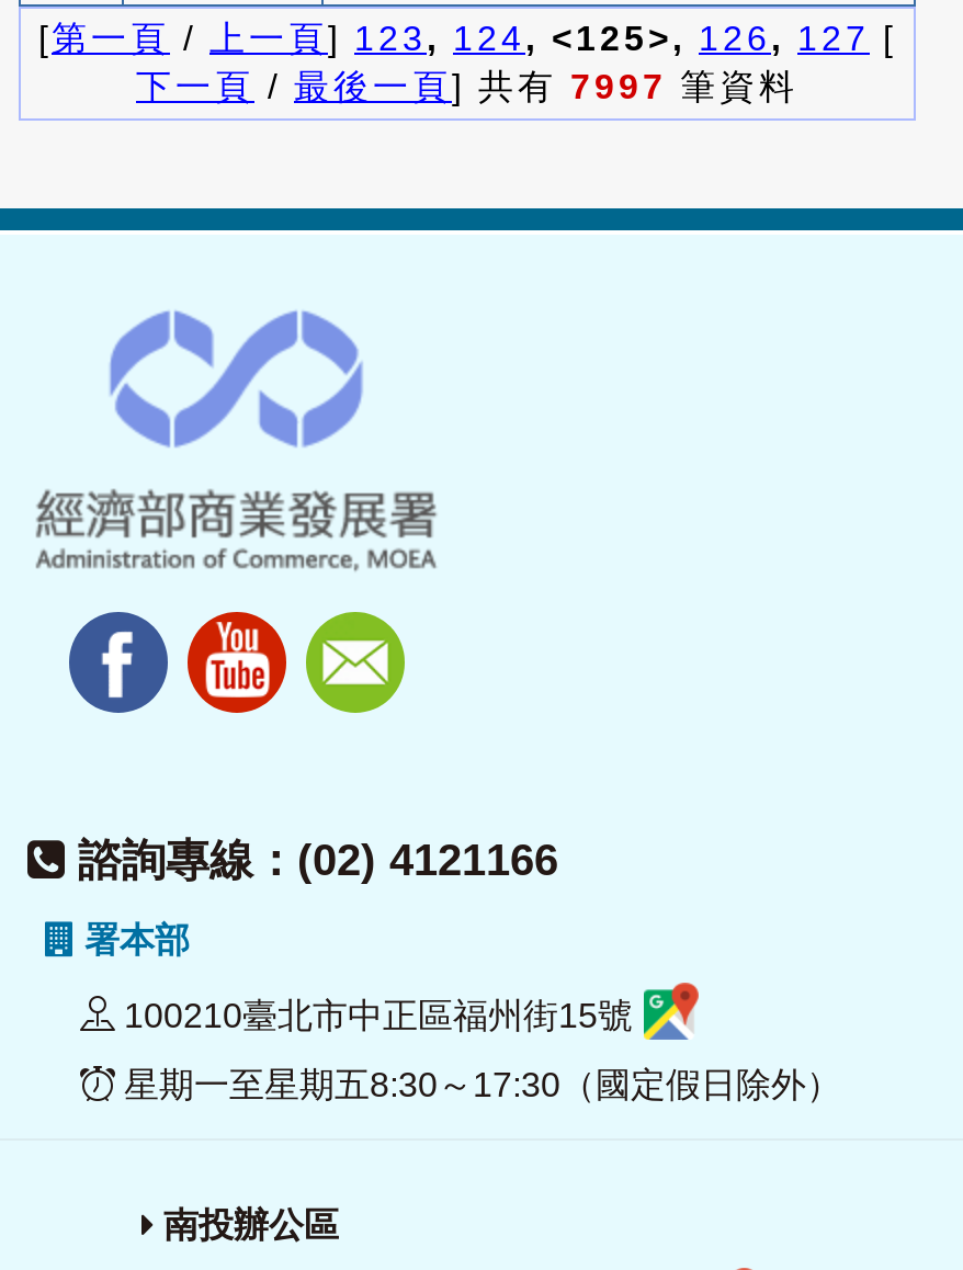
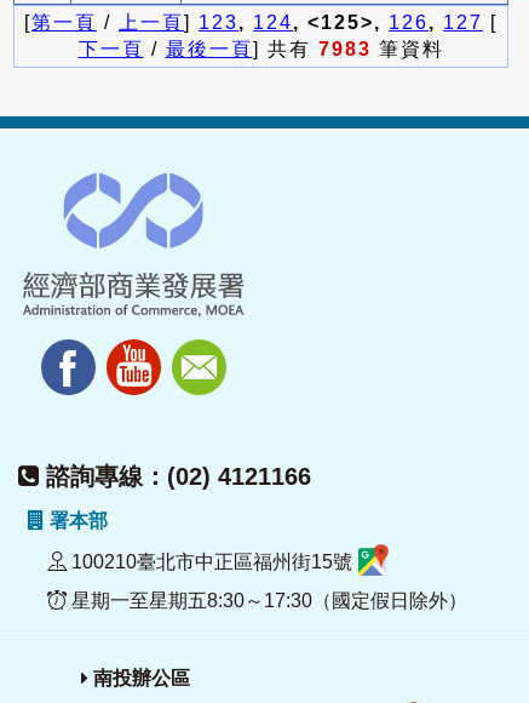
- 下一頁/最後一頁] 共有7997筆資料
+ 下一頁/最後一頁] 共有7983筆資料
